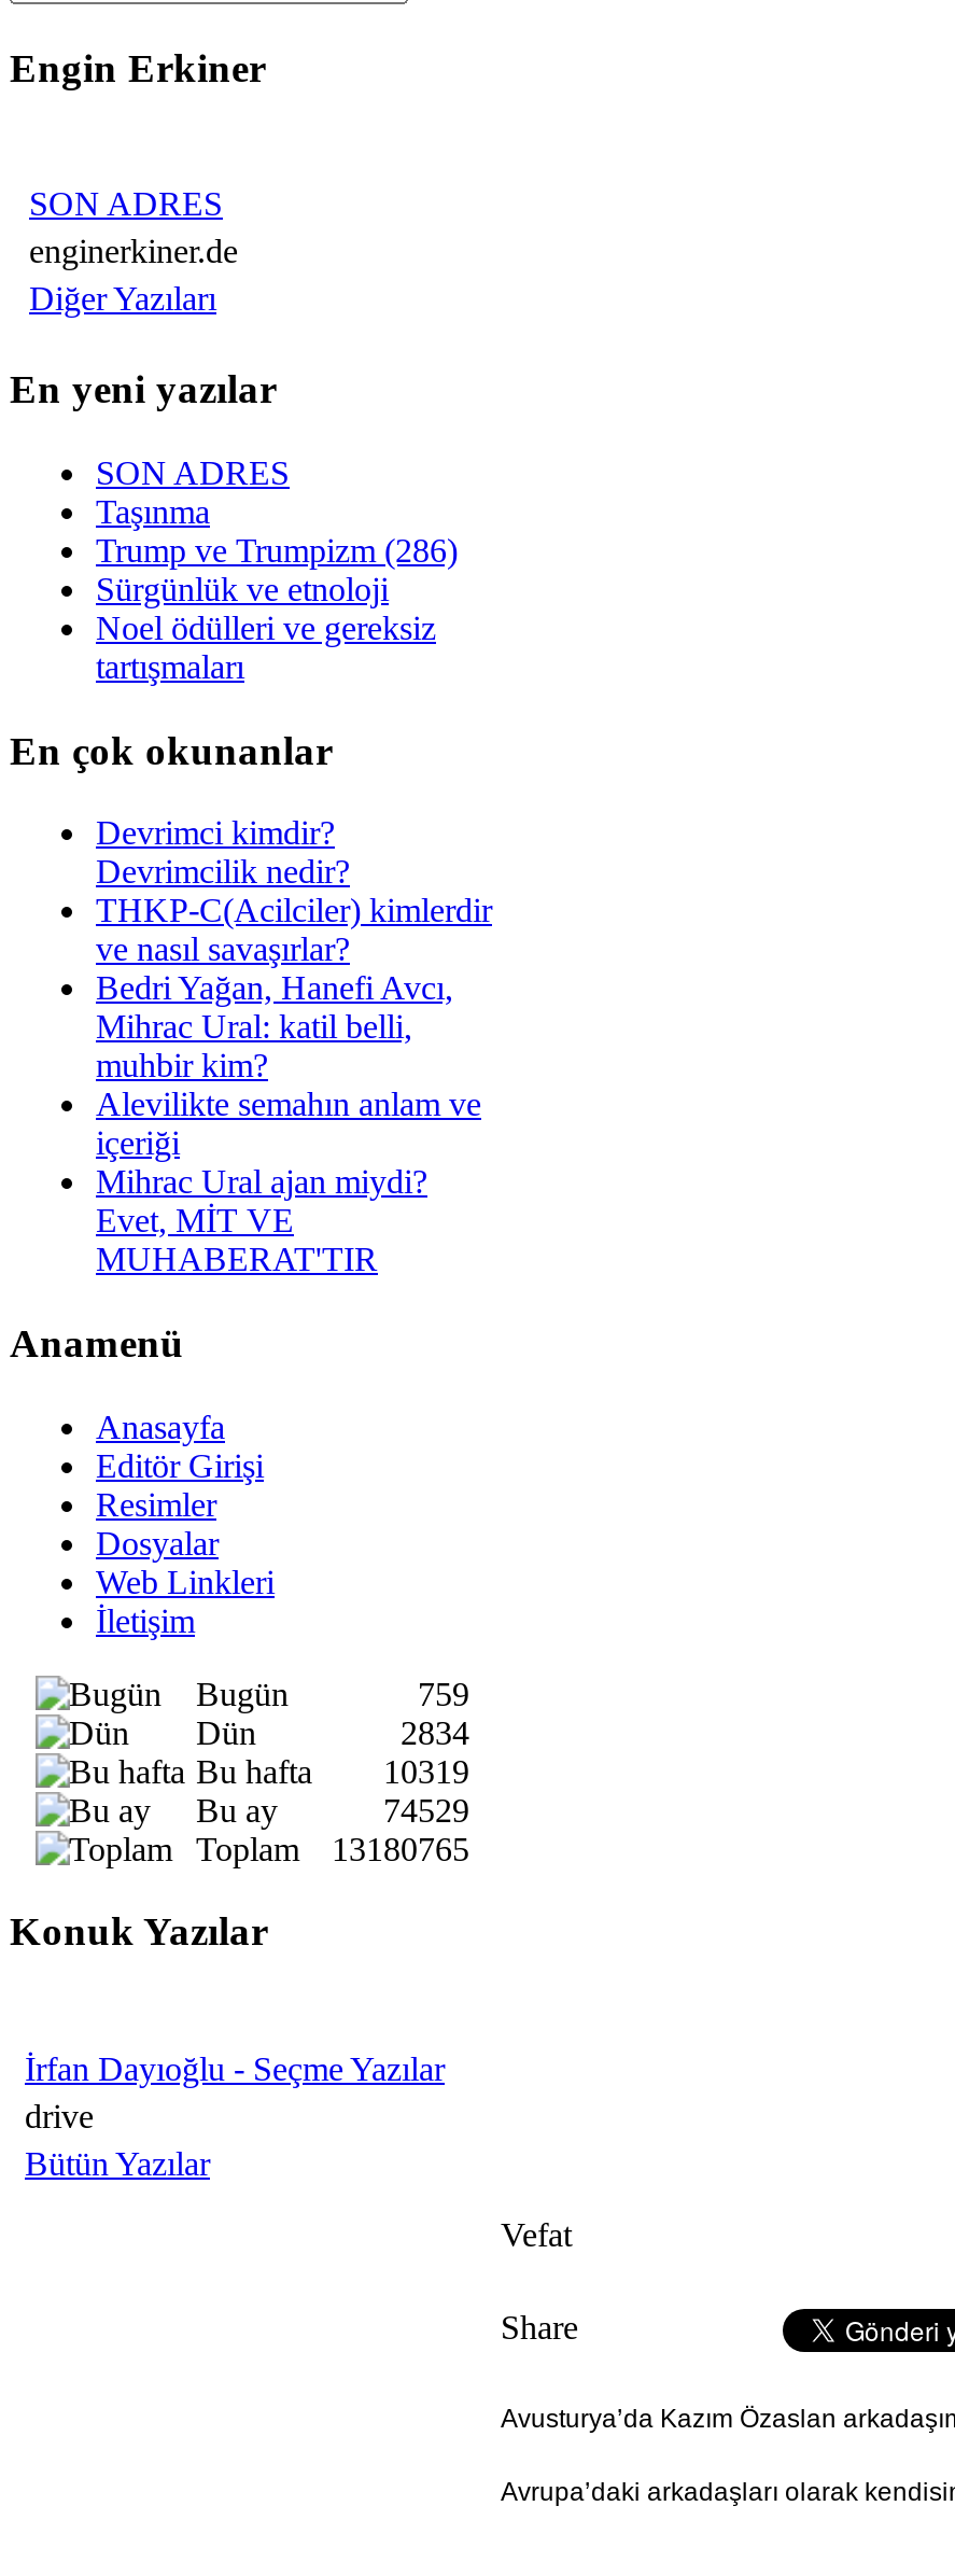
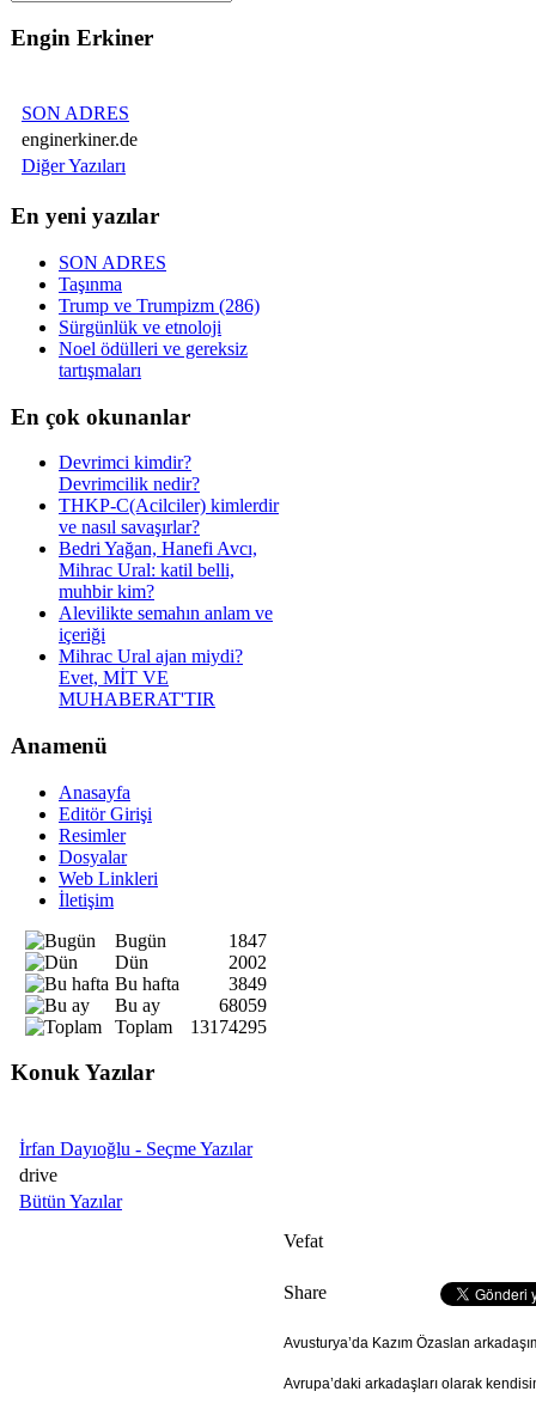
- 759
+ 1847

- 2834
+ 2002

- 10319
+ 3849

- 74529
+ 68059

- Toplam 13180765
+ Toplam 13174295
